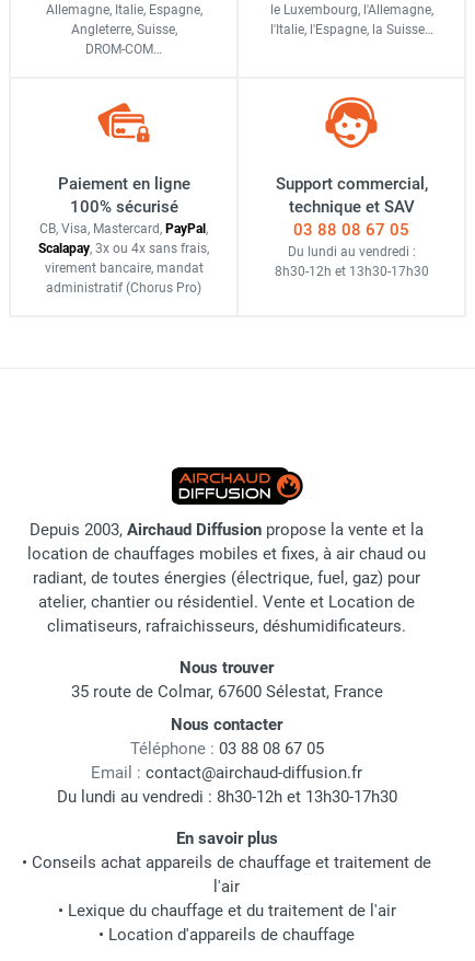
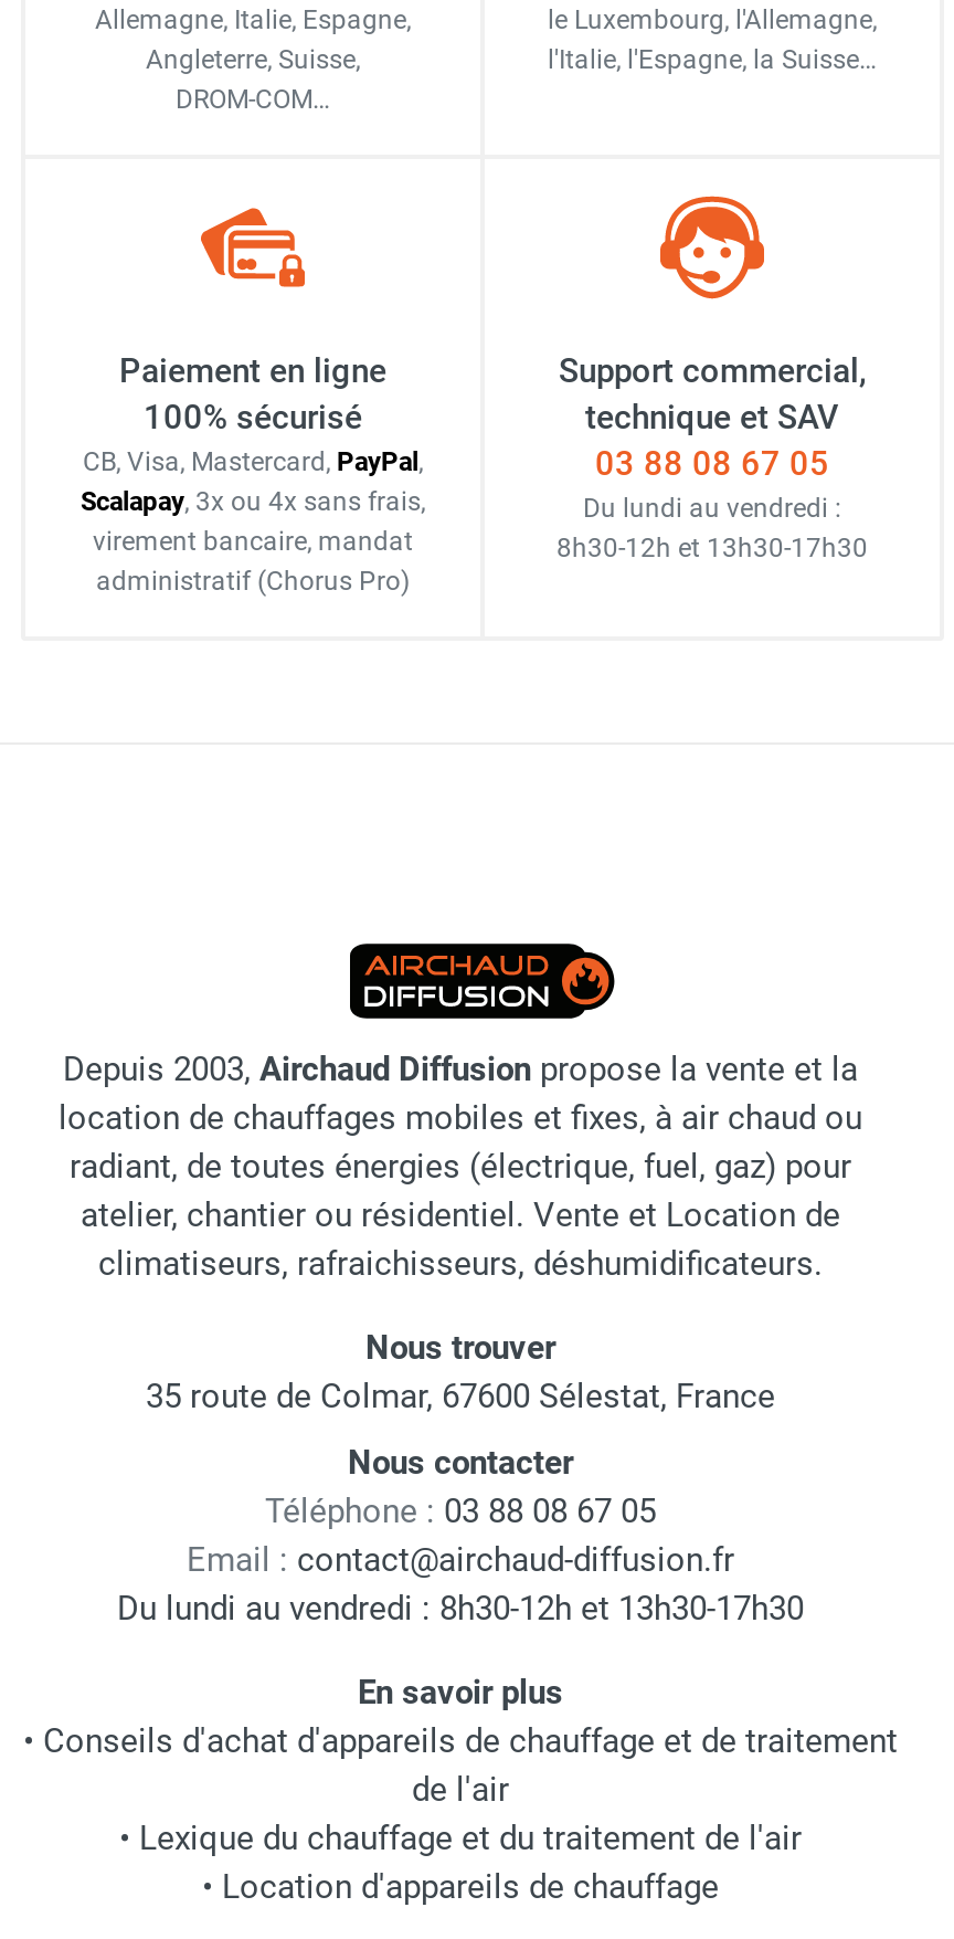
- • Conseils achat appareils de chauffage et traitement de
- l'air
+ • Conseils d'achat d'appareils de chauffage et de traitement
+ de l'air
